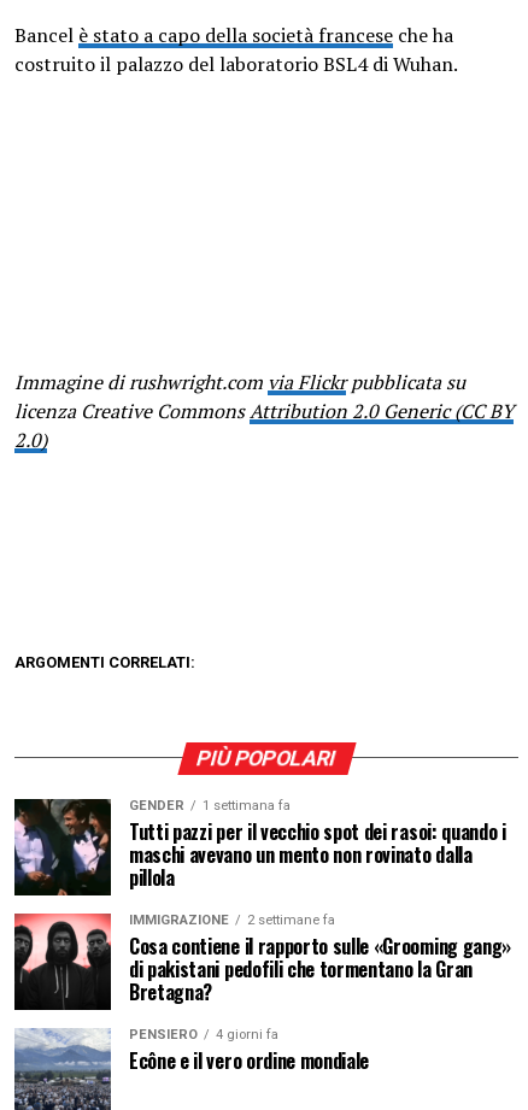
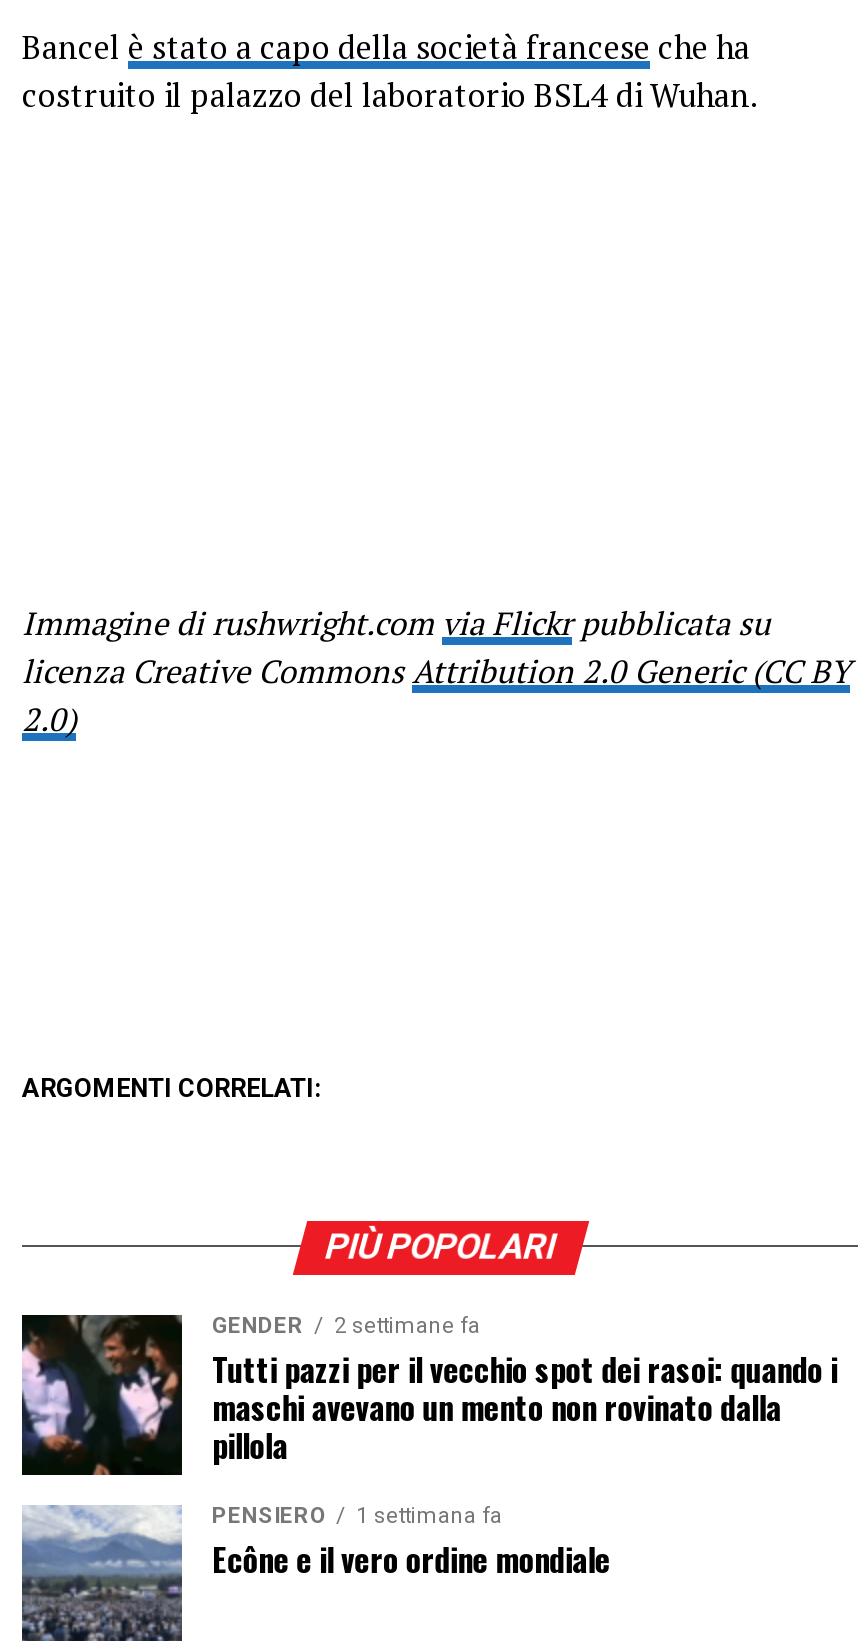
- GENDER 1 settimana fa
+ GENDER 2 settimane fa

- [image]
- IMMIGRAZIONE
- 2 settimane fa
- Cosa contiene il rapporto sulle «Grooming gang»
- di pakistani pedofili che tormentano la Gran
- Bretagna?

- PENSIERO 4 giorni fa
+ PENSIERO 1 settimana fa
